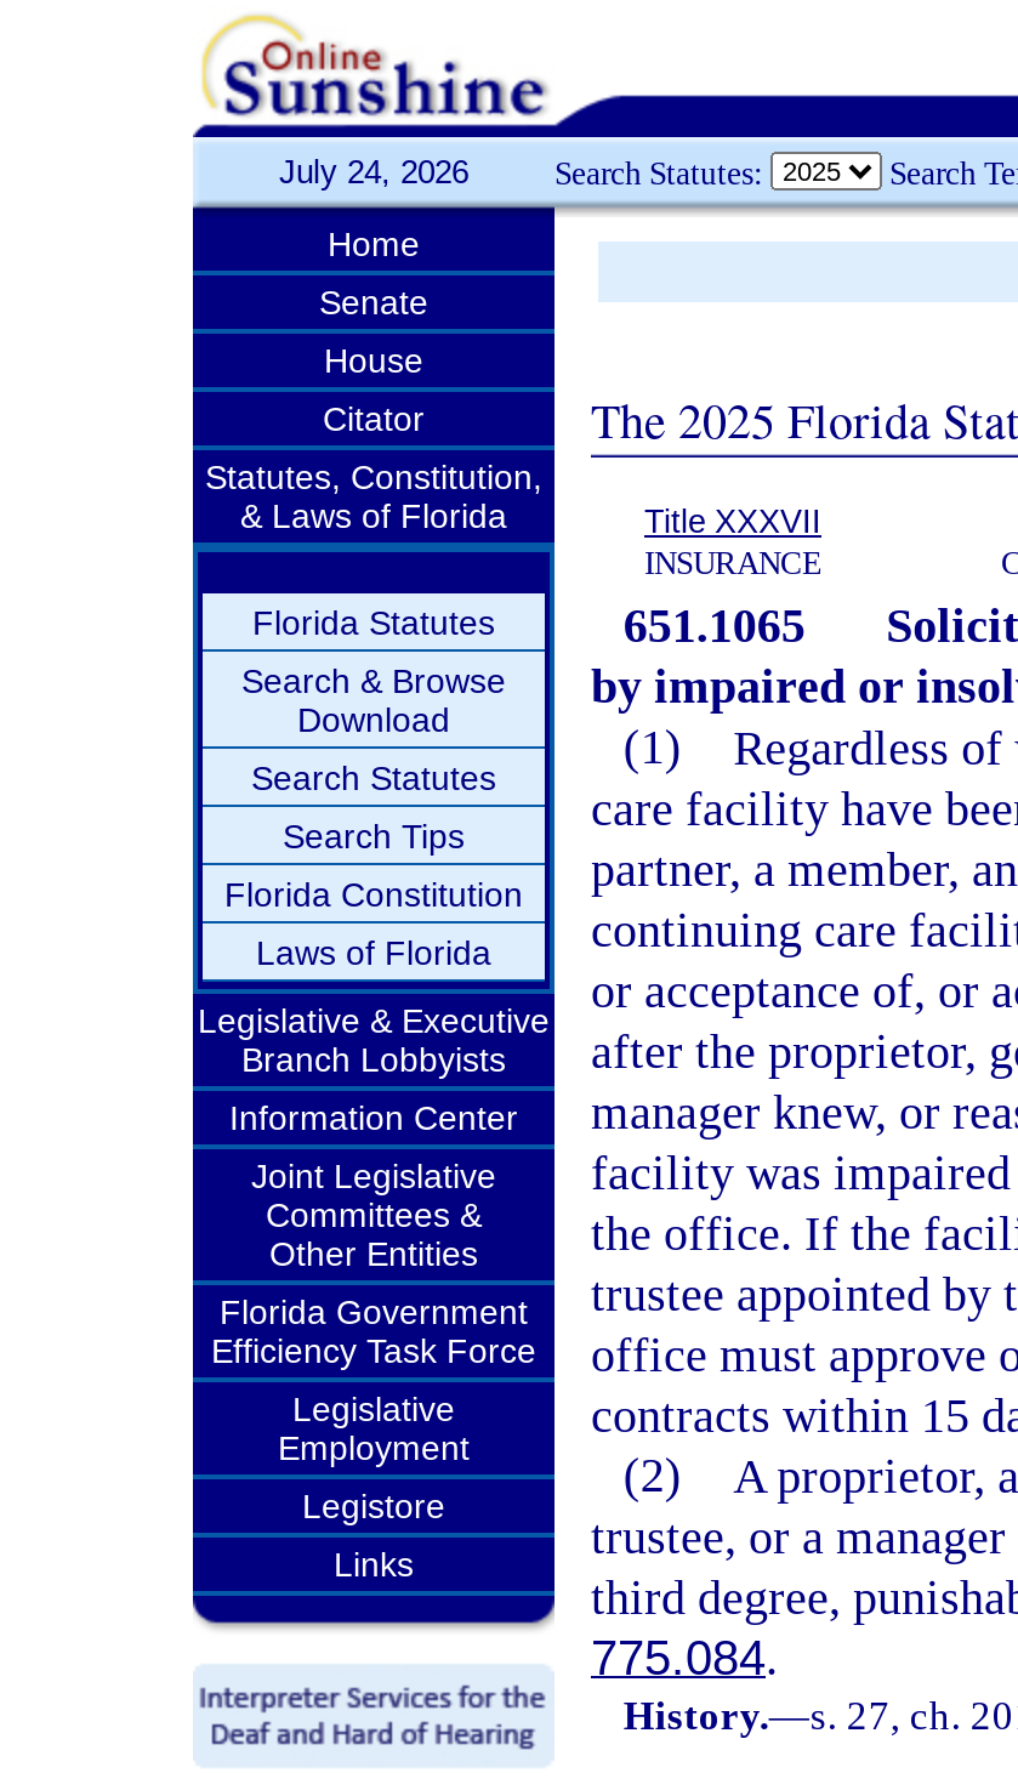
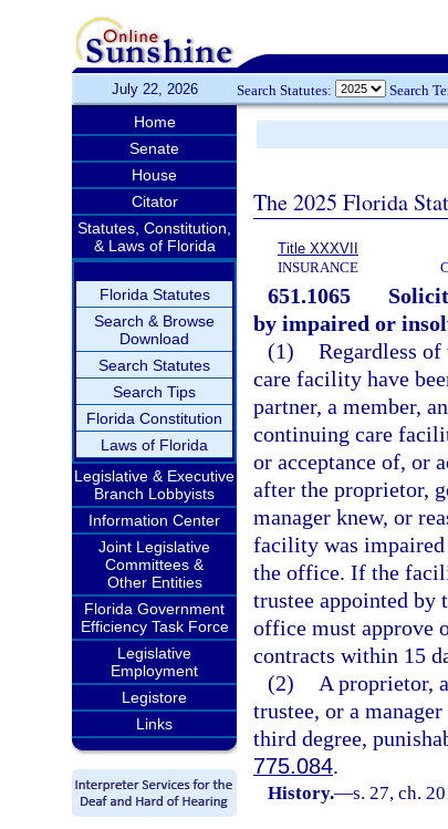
- July 24, 2026
+ July 22, 2026
